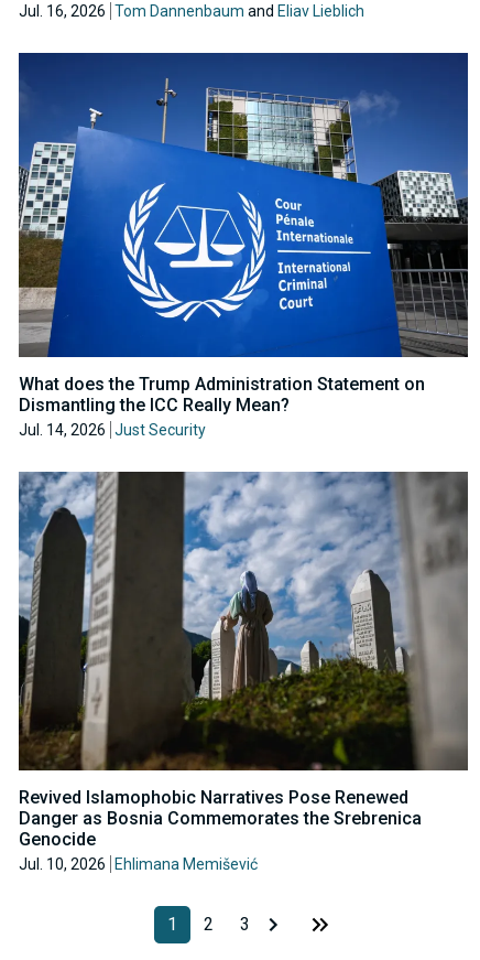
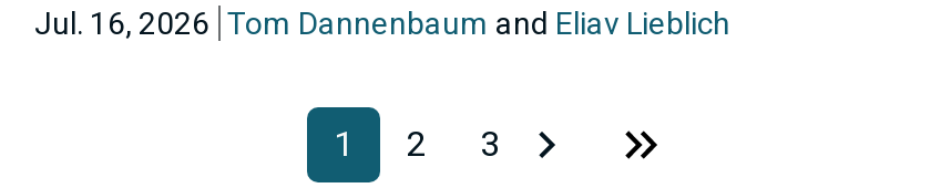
- [image]
- What does the Trump Administration Statement on
- Dismantling the ICC Really Mean?
- Jul. 14, 2026 Just Security

- [image]
- Revived Islamophobic Narratives Pose Renewed
- Danger as Bosnia Commemorates the Srebrenica
- Genocide
- Jul. 10, 2026 Ehlimana Memišević
